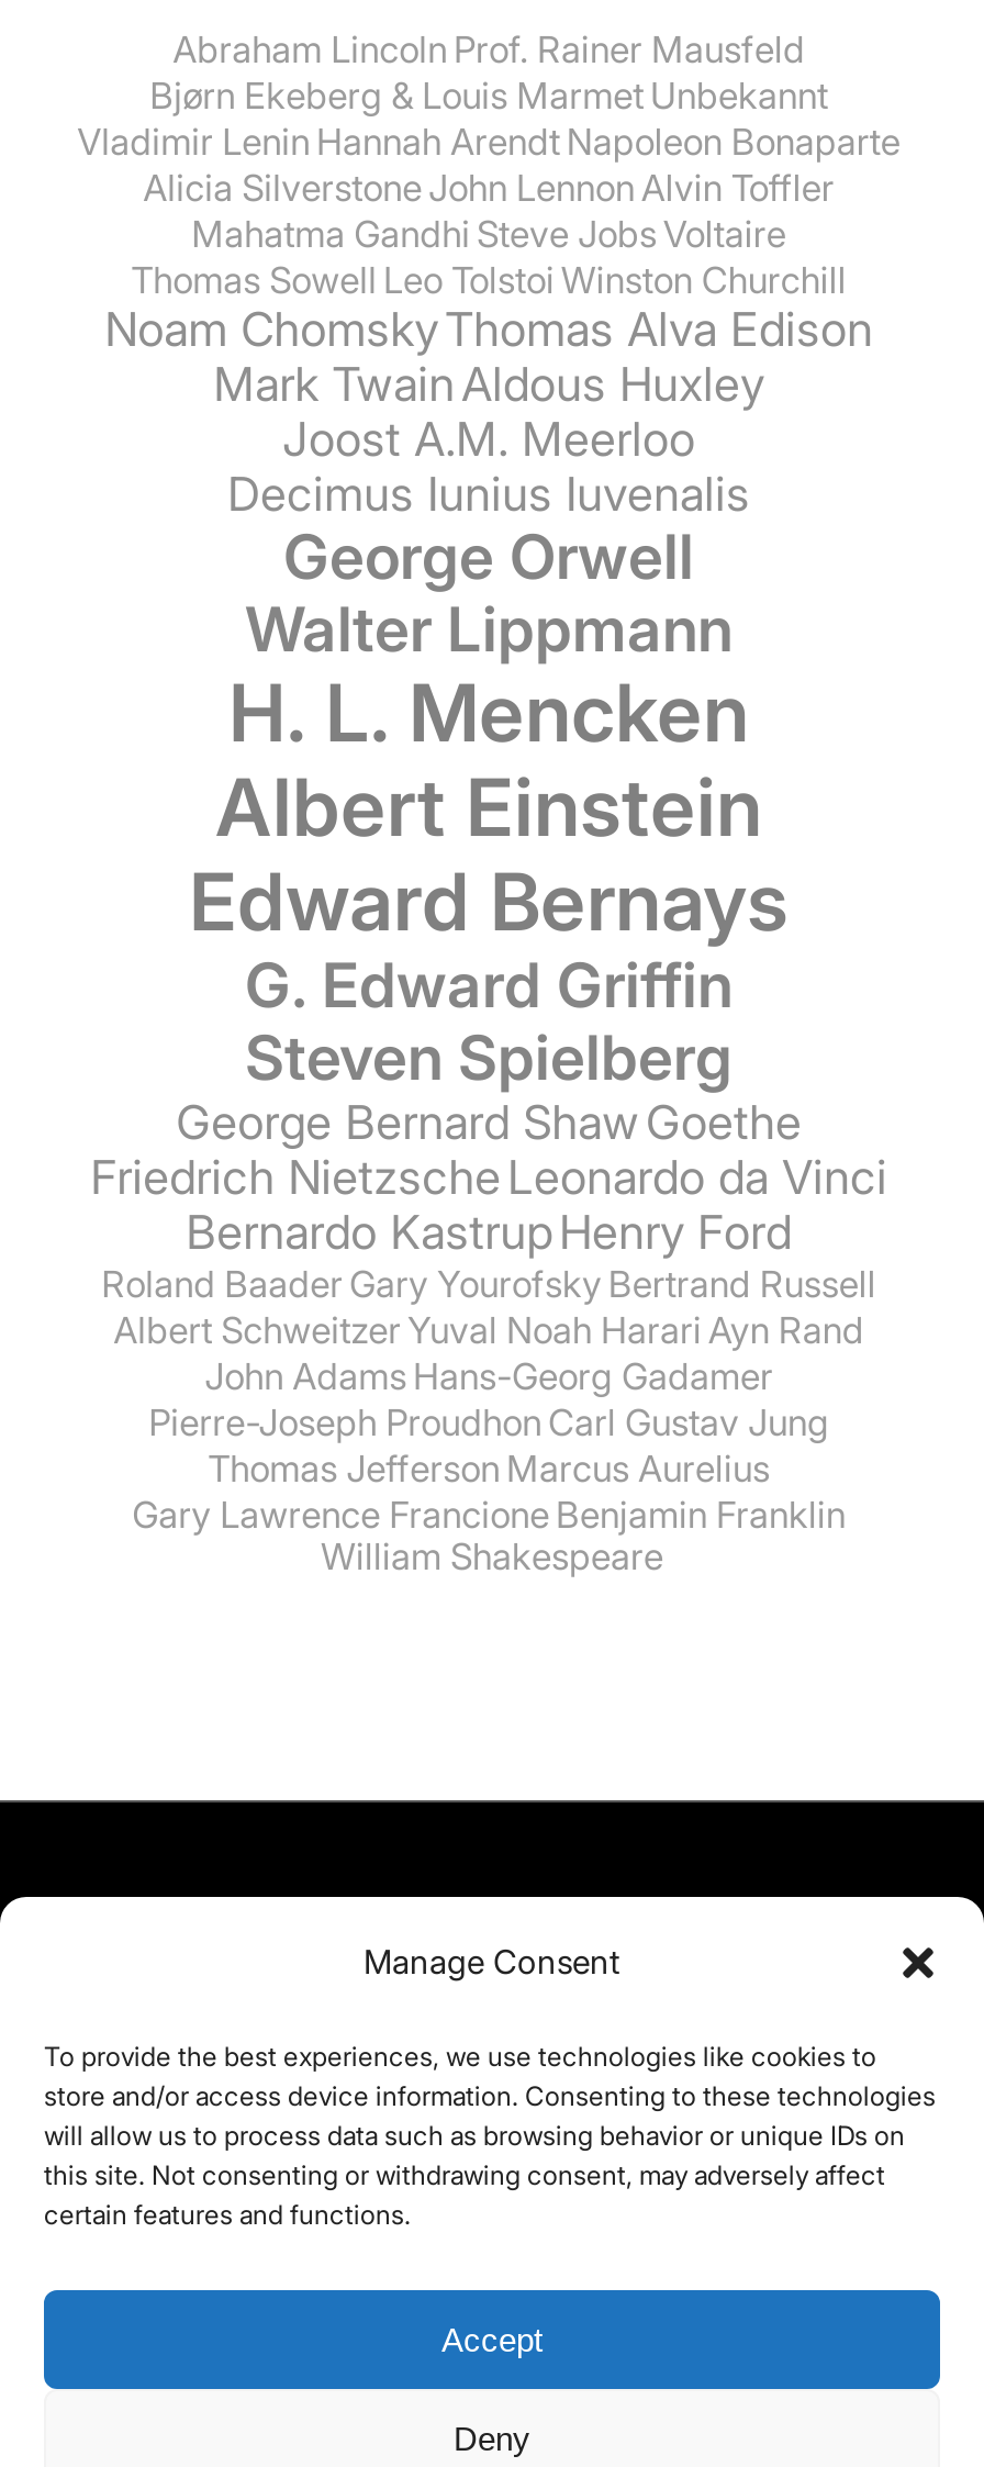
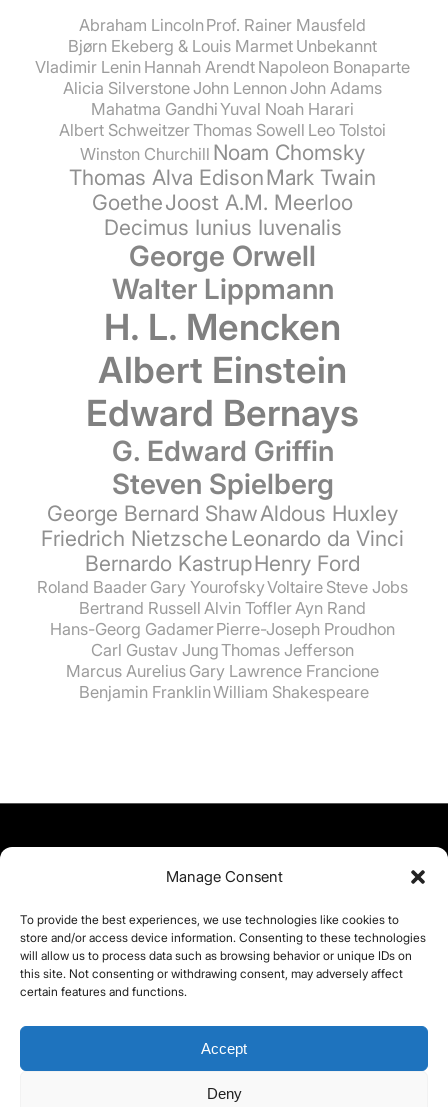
- Alicia Silverstone John Lennon Alvin Toffler
- Mahatma Gandhi Steve Jobs Voltaire
- Thomas Sowell Leo Tolstoi Winston Churchill
- Noam Chomsky Thomas Alva Edison
- Mark Twain Aldous Huxley
- Joost A.M. Meerloo
+ Alicia Silverstone John Lennon John Adams
+ Mahatma Gandhi Yuval Noah Harari
+ Albert Schweitzer Thomas Sowell Leo Tolstoi
+ Winston Churchill Noam Chomsky
+ Thomas Alva Edison Mark Twain
+ Goethe Joost A.M. Meerloo

- George Bernard Shaw Goethe
+ George Bernard Shaw Aldous Huxley

- Roland Baader Gary Yourofsky Bertrand Russell
- Albert Schweitzer Yuval Noah Harari Ayn Rand
- John Adams Hans-Georg Gadamer
- Pierre-Joseph Proudhon Carl Gustav Jung
- Thomas Jefferson Marcus Aurelius
- Gary Lawrence Francione Benjamin Franklin
- William Shakespeare
+ Roland Baader Gary Yourofsky Voltaire Steve Jobs
+ Bertrand Russell Alvin Toffler Ayn Rand
+ Hans-Georg Gadamer Pierre-Joseph Proudhon
+ Carl Gustav Jung Thomas Jefferson
+ Marcus Aurelius Gary Lawrence Francione
+ Benjamin Franklin William Shakespeare
